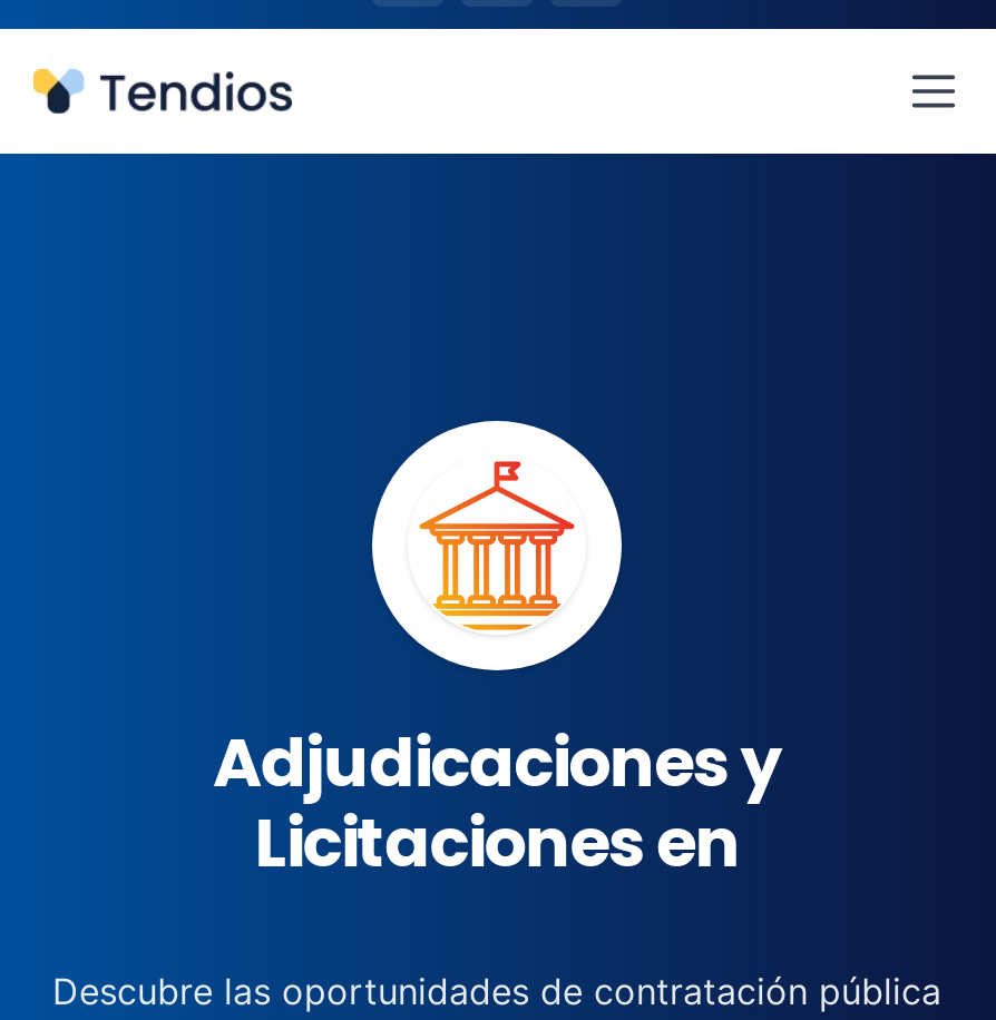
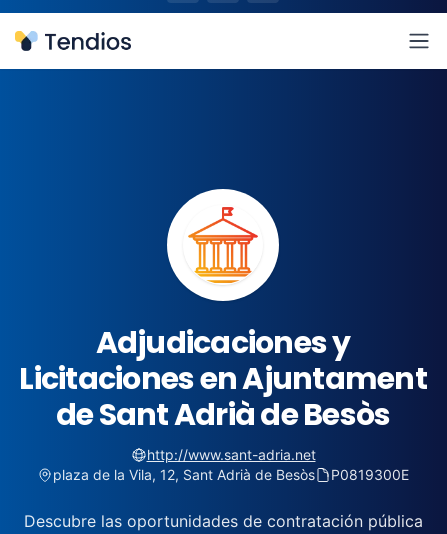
- Licitaciones en
+ Licitaciones en Ajuntament
+ de Sant Adrià de Besòs
+ http://www.sant-adria.net
+ plaza de la Vila, 12, Sant Adrià de Besòs
+ P0819300E
